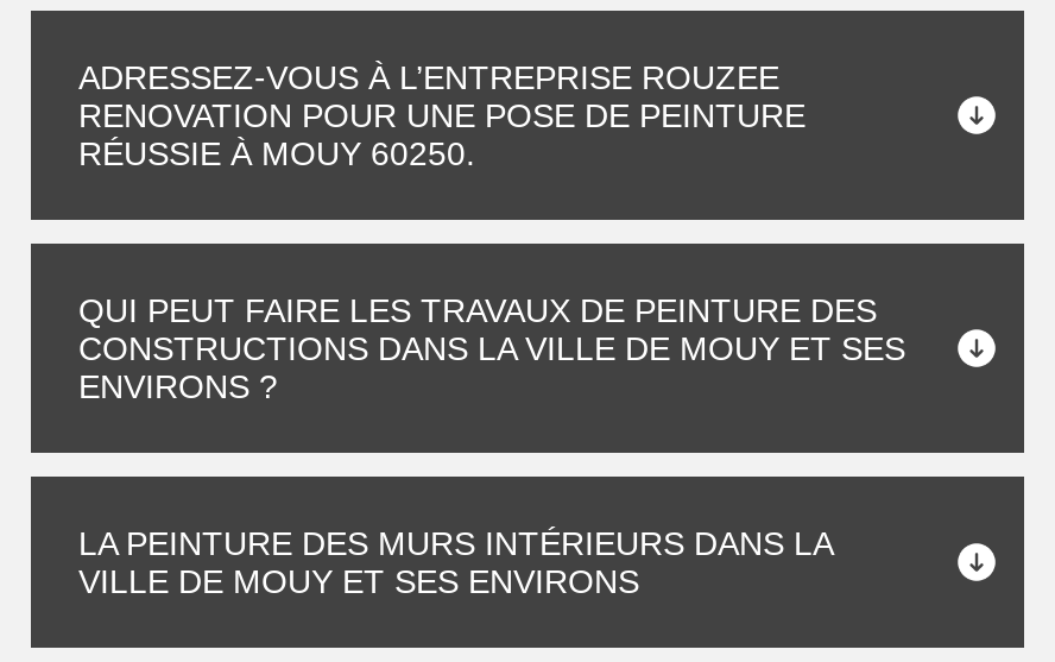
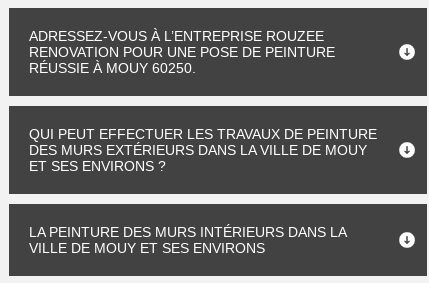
- QUI PEUT FAIRE LES TRAVAUX DE PEINTURE DES
- CONSTRUCTIONS DANS LA VILLE DE MOUY ET SES
- ENVIRONS ?
+ QUI PEUT EFFECTUER LES TRAVAUX DE PEINTURE
+ DES MURS EXTÉRIEURS DANS LA VILLE DE MOUY
+ ET SES ENVIRONS ?
